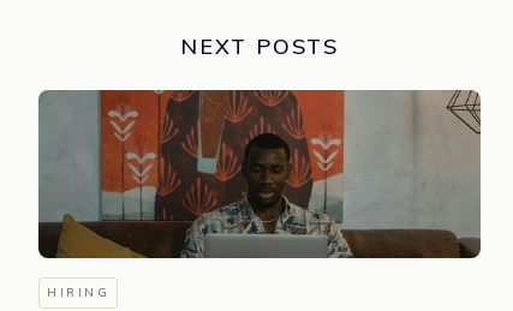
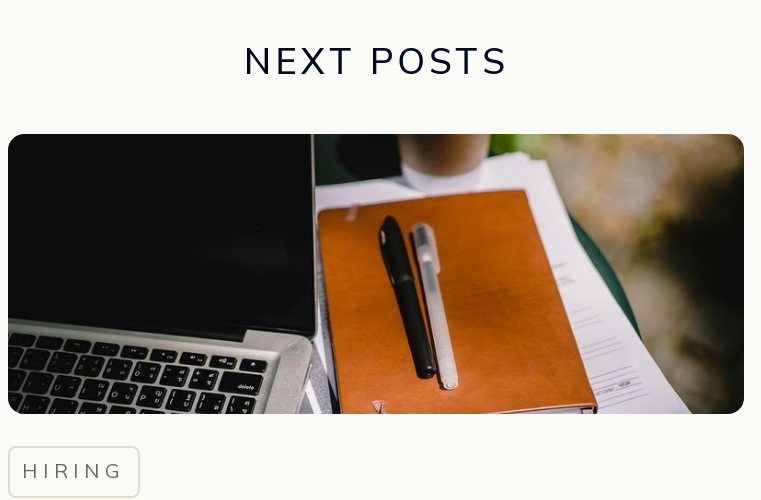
- [image]
+ [image]
